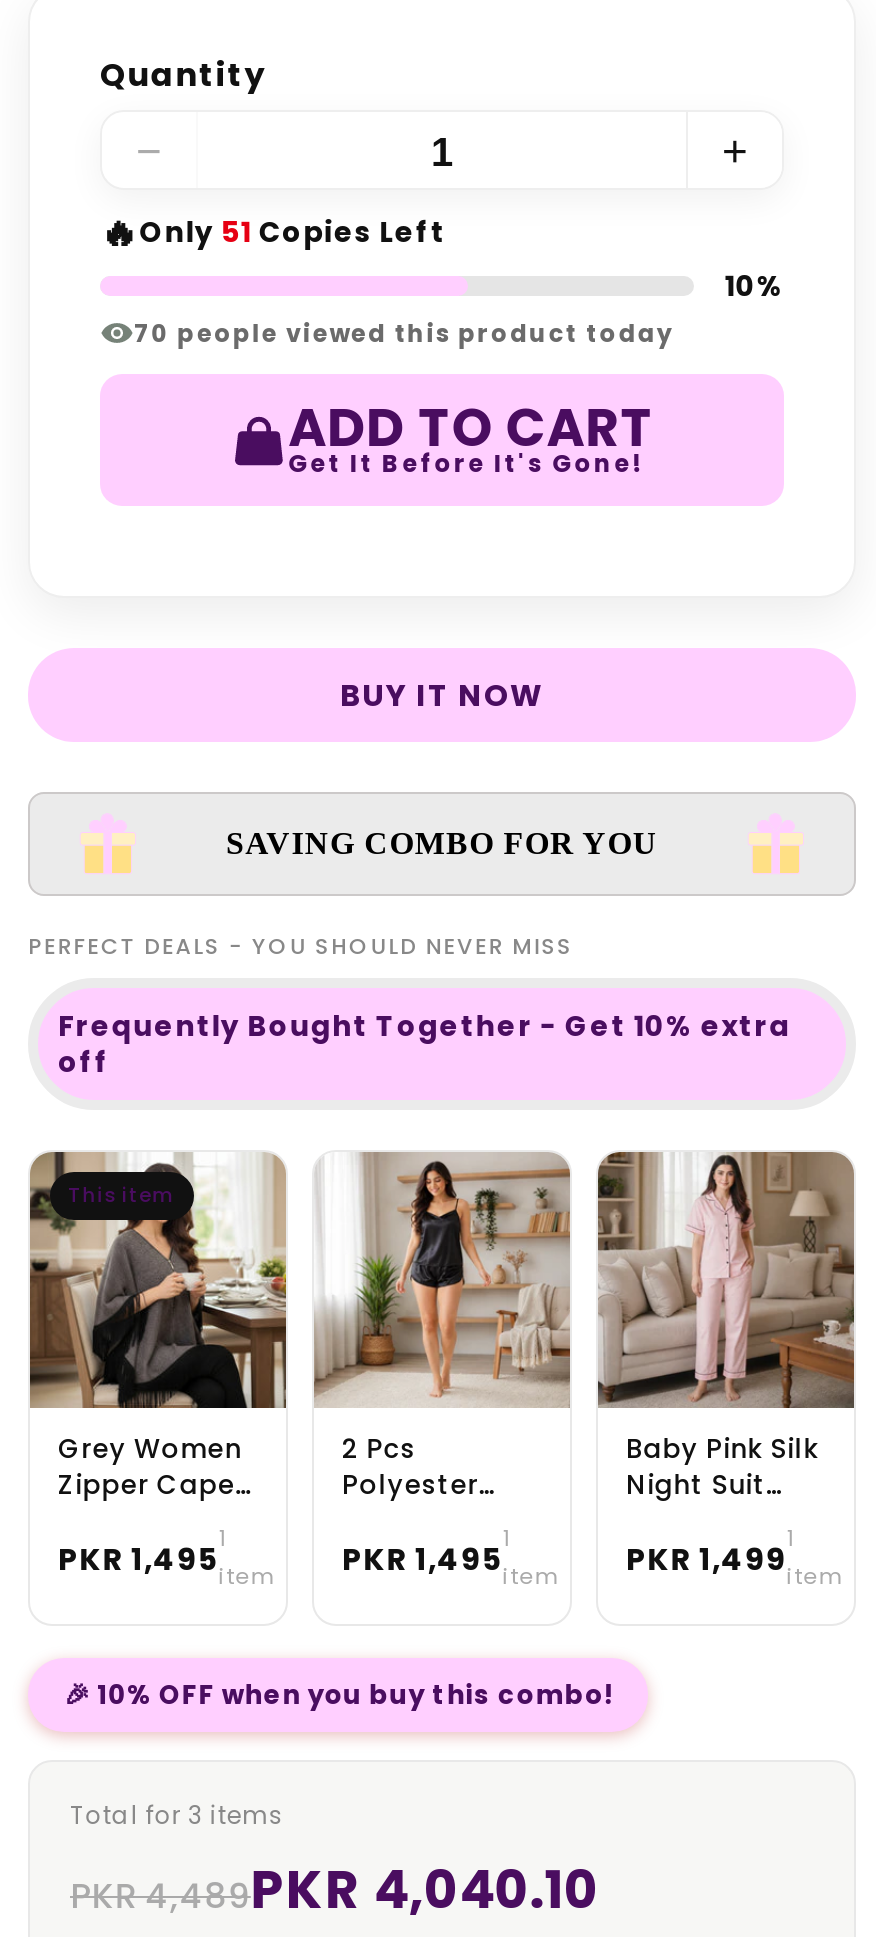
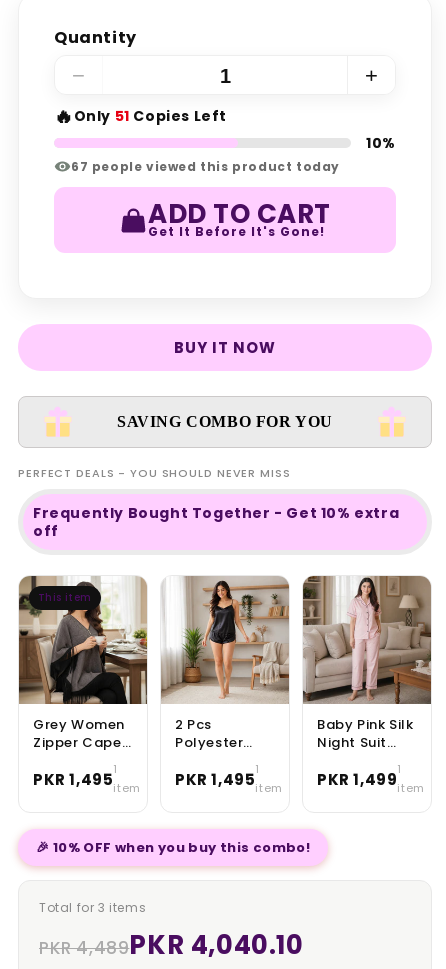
- 70 people viewed this product today
+ 67 people viewed this product today
